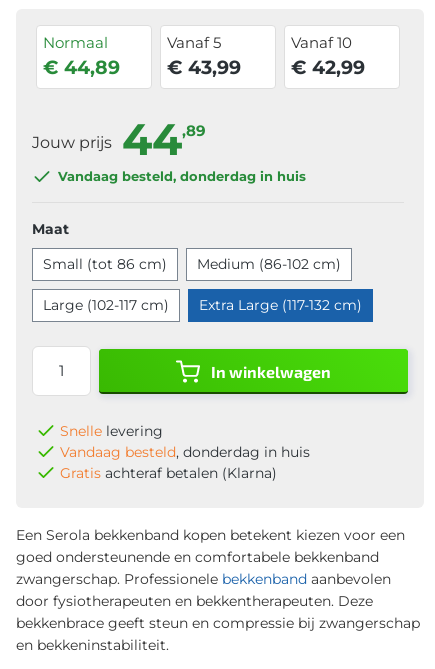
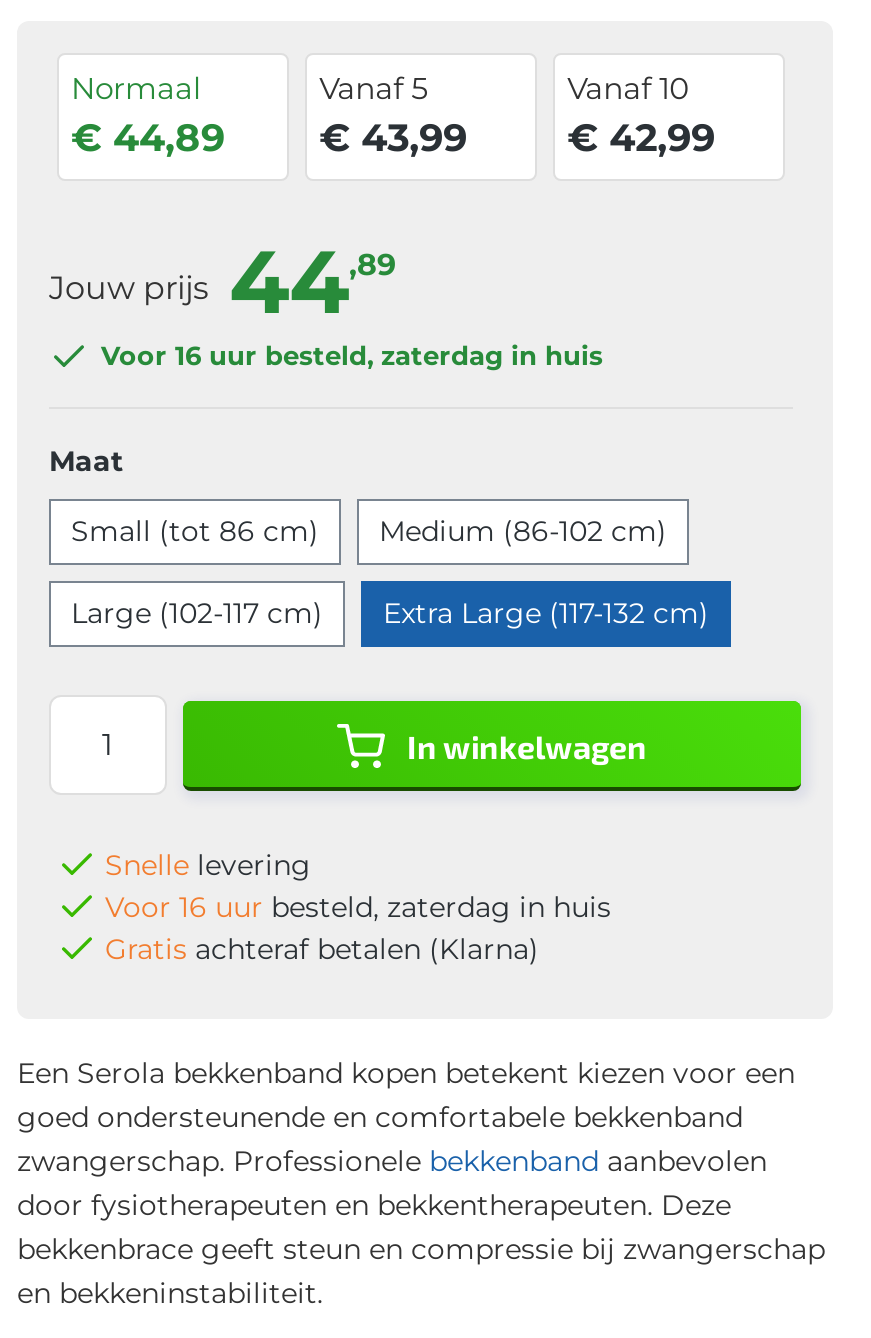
- Vandaag besteld, donderdag in huis
+ Voor 16 uur besteld, zaterdag in huis

- Vandaag besteld, donderdag in huis
+ Voor 16 uur besteld, zaterdag in huis
